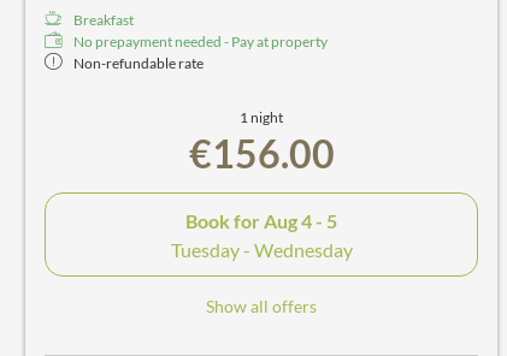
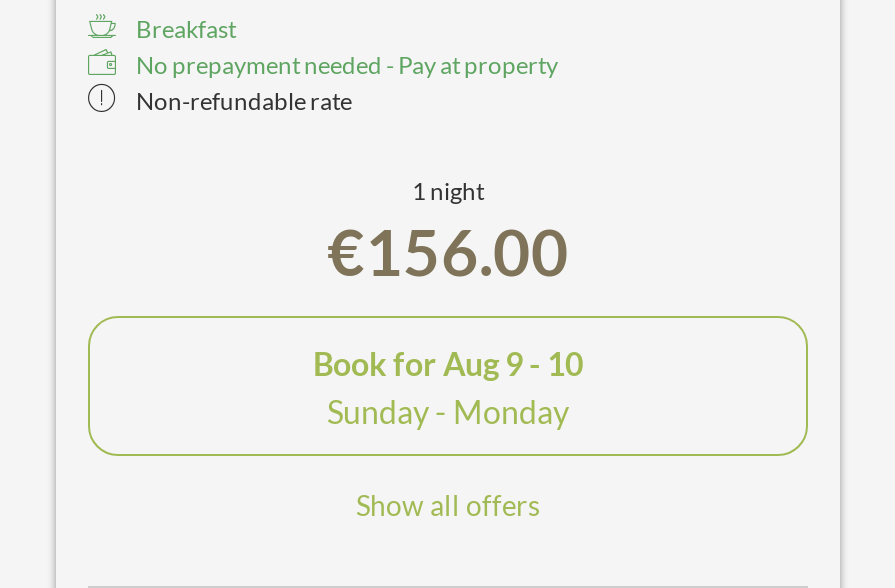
- Book for Aug 4 - 5
- Tuesday - Wednesday
+ Book for Aug 9 - 10
+ Sunday - Monday
